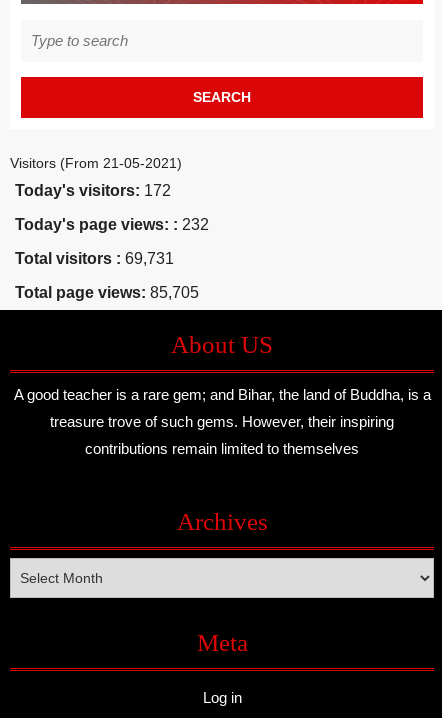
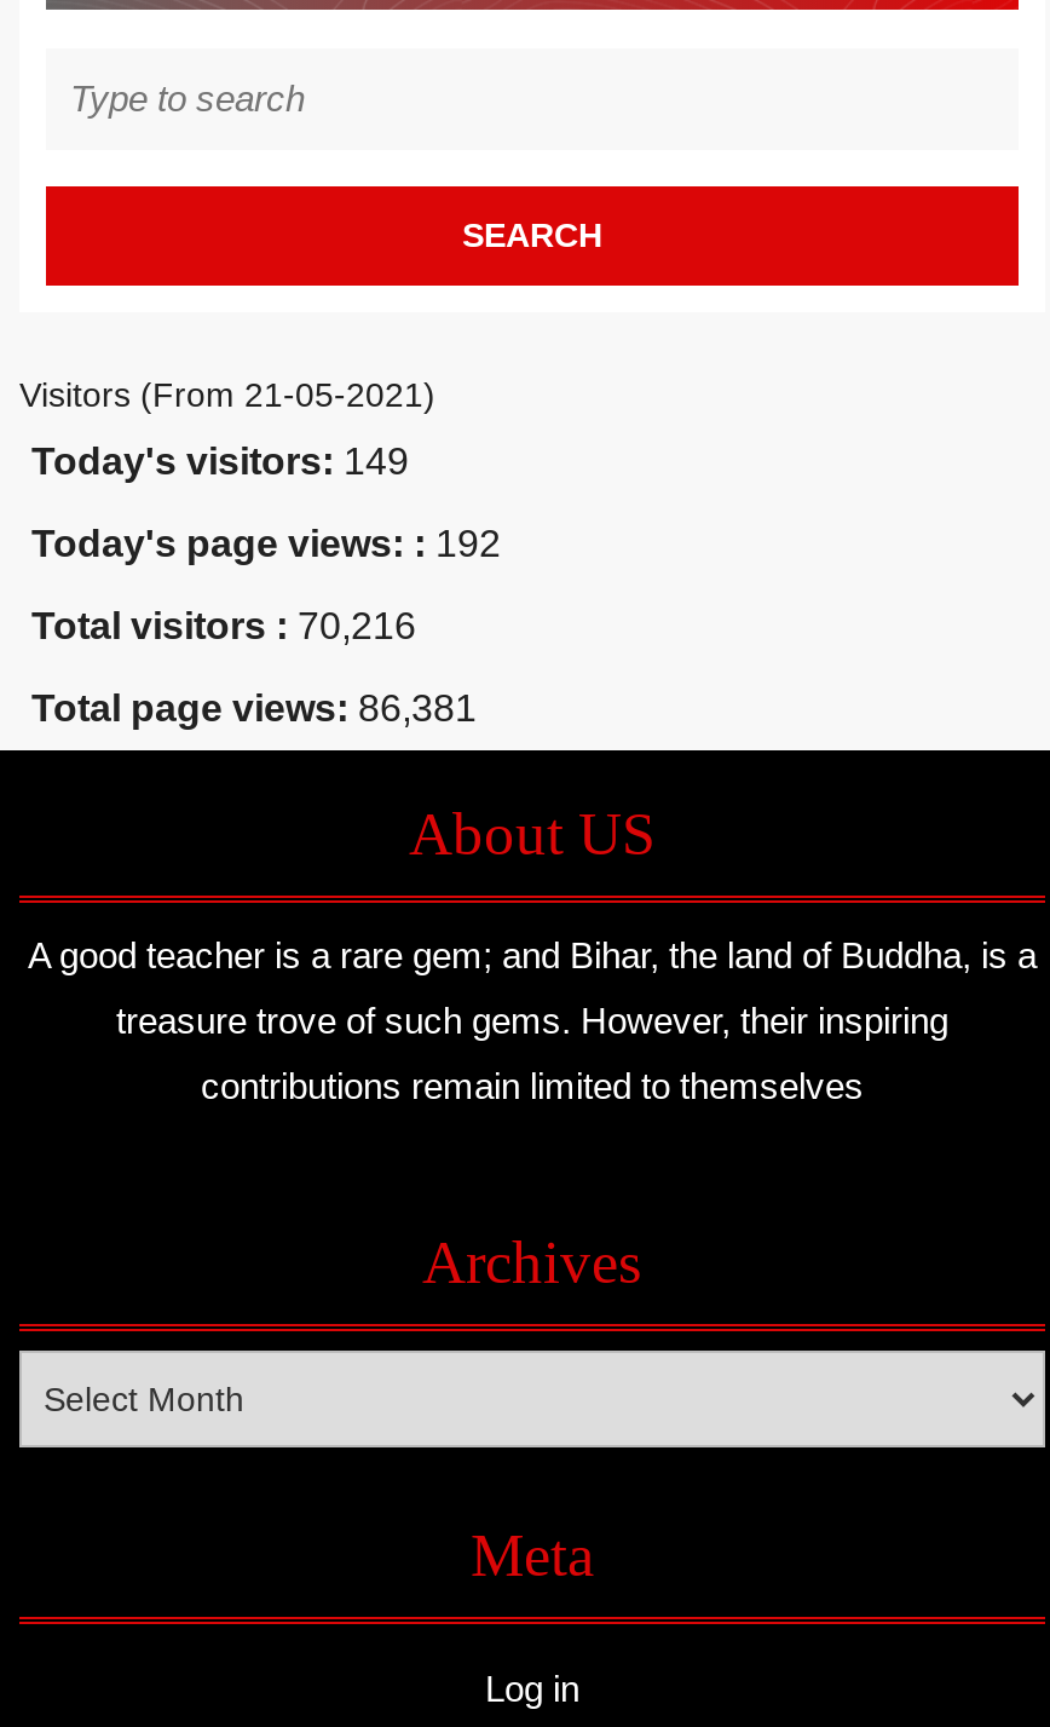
- Today's visitors: 172
+ Today's visitors: 149

- Today's page views: : 232
+ Today's page views: : 192

- Total visitors : 69,731
+ Total visitors : 70,216

- Total page views: 85,705
+ Total page views: 86,381
